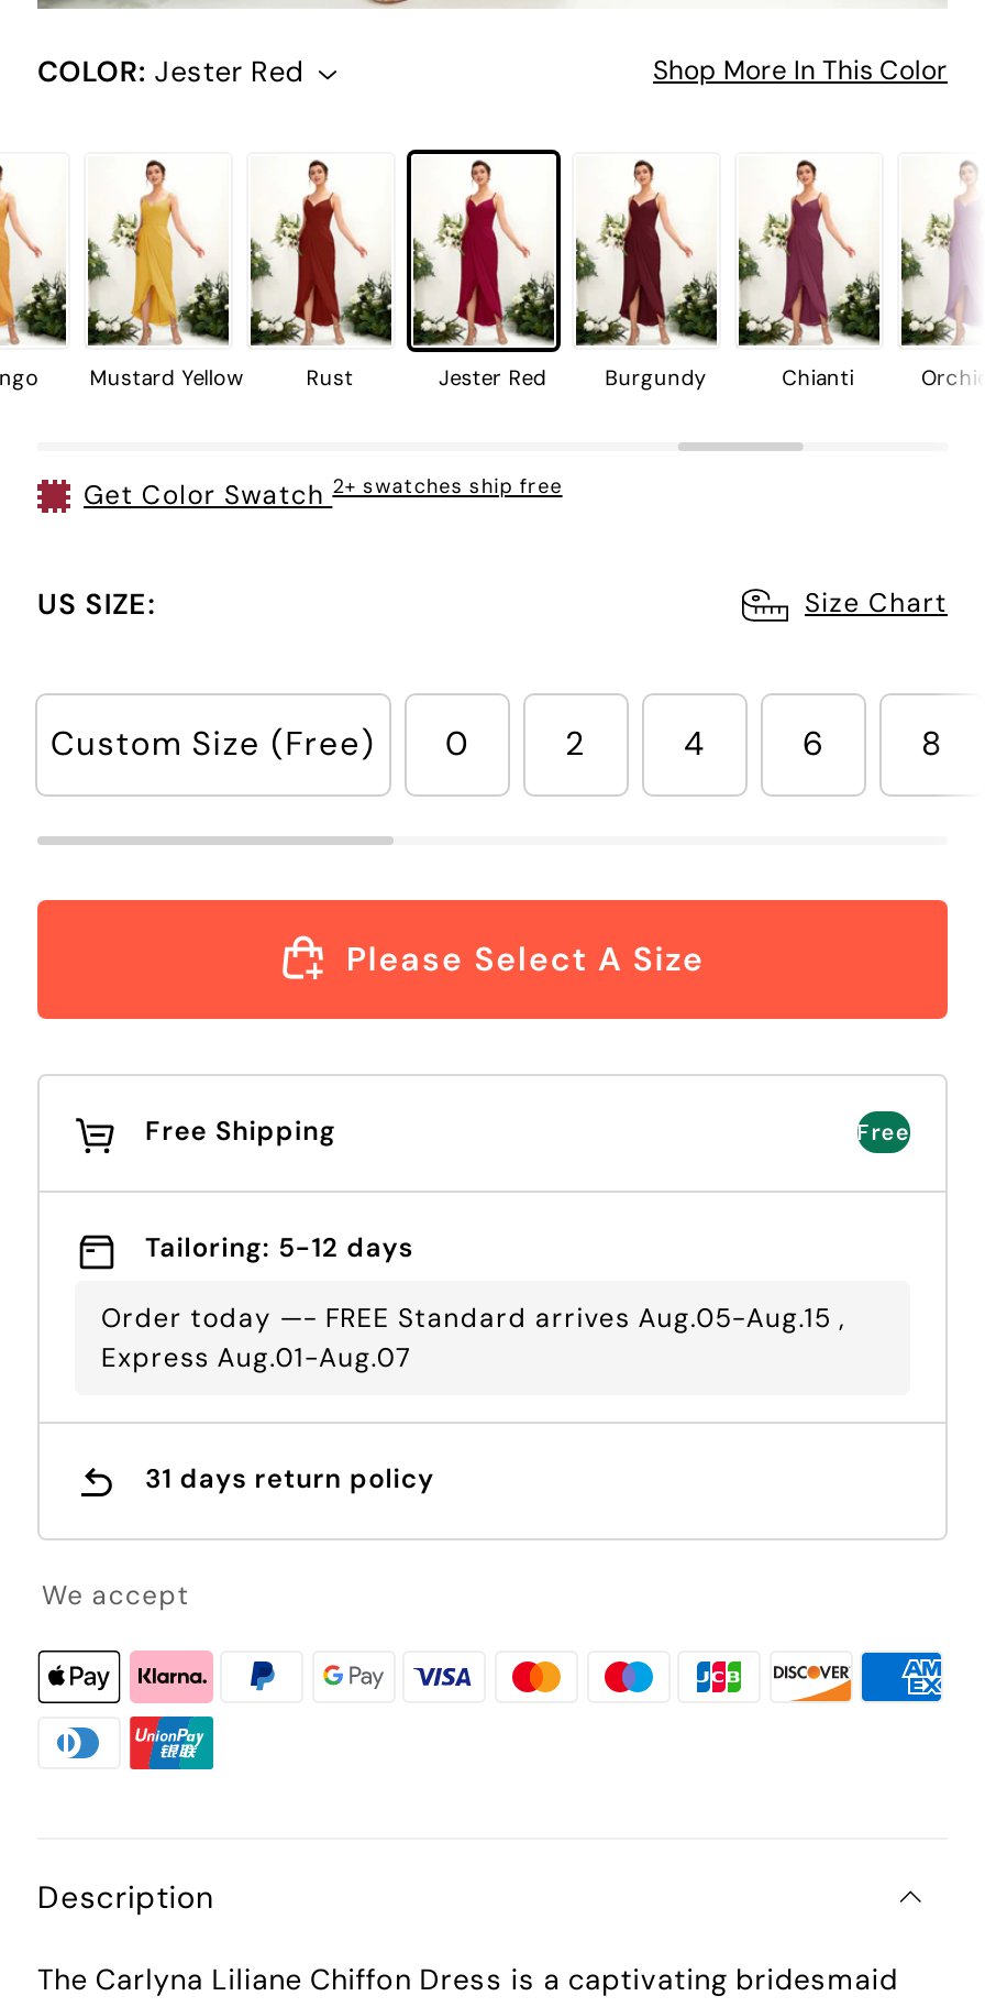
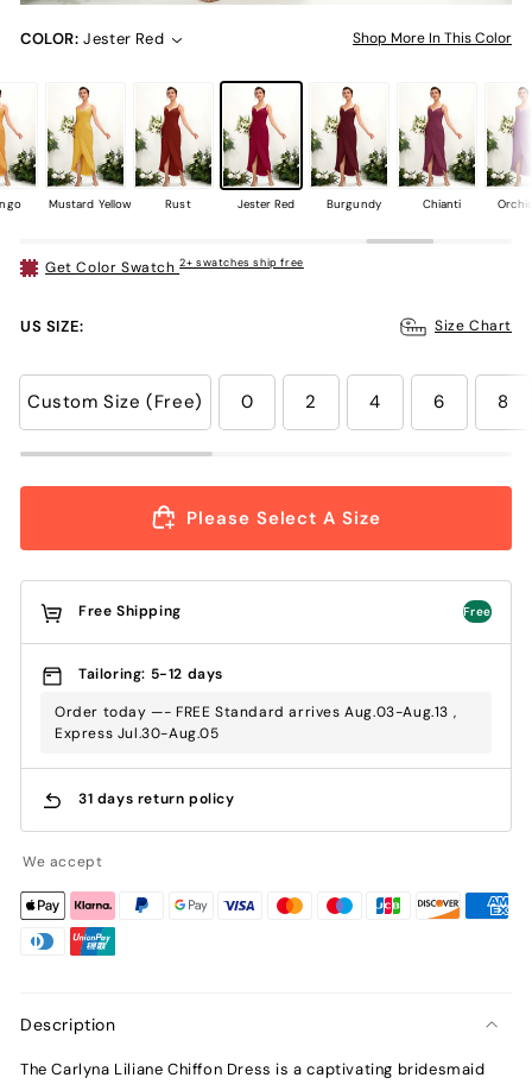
- Order today —- FREE Standard arrives Aug.05-Aug.15 ,
+ Order today —- FREE Standard arrives Aug.03-Aug.13 ,

- Express Aug.01-Aug.07
+ Express Jul.30-Aug.05
